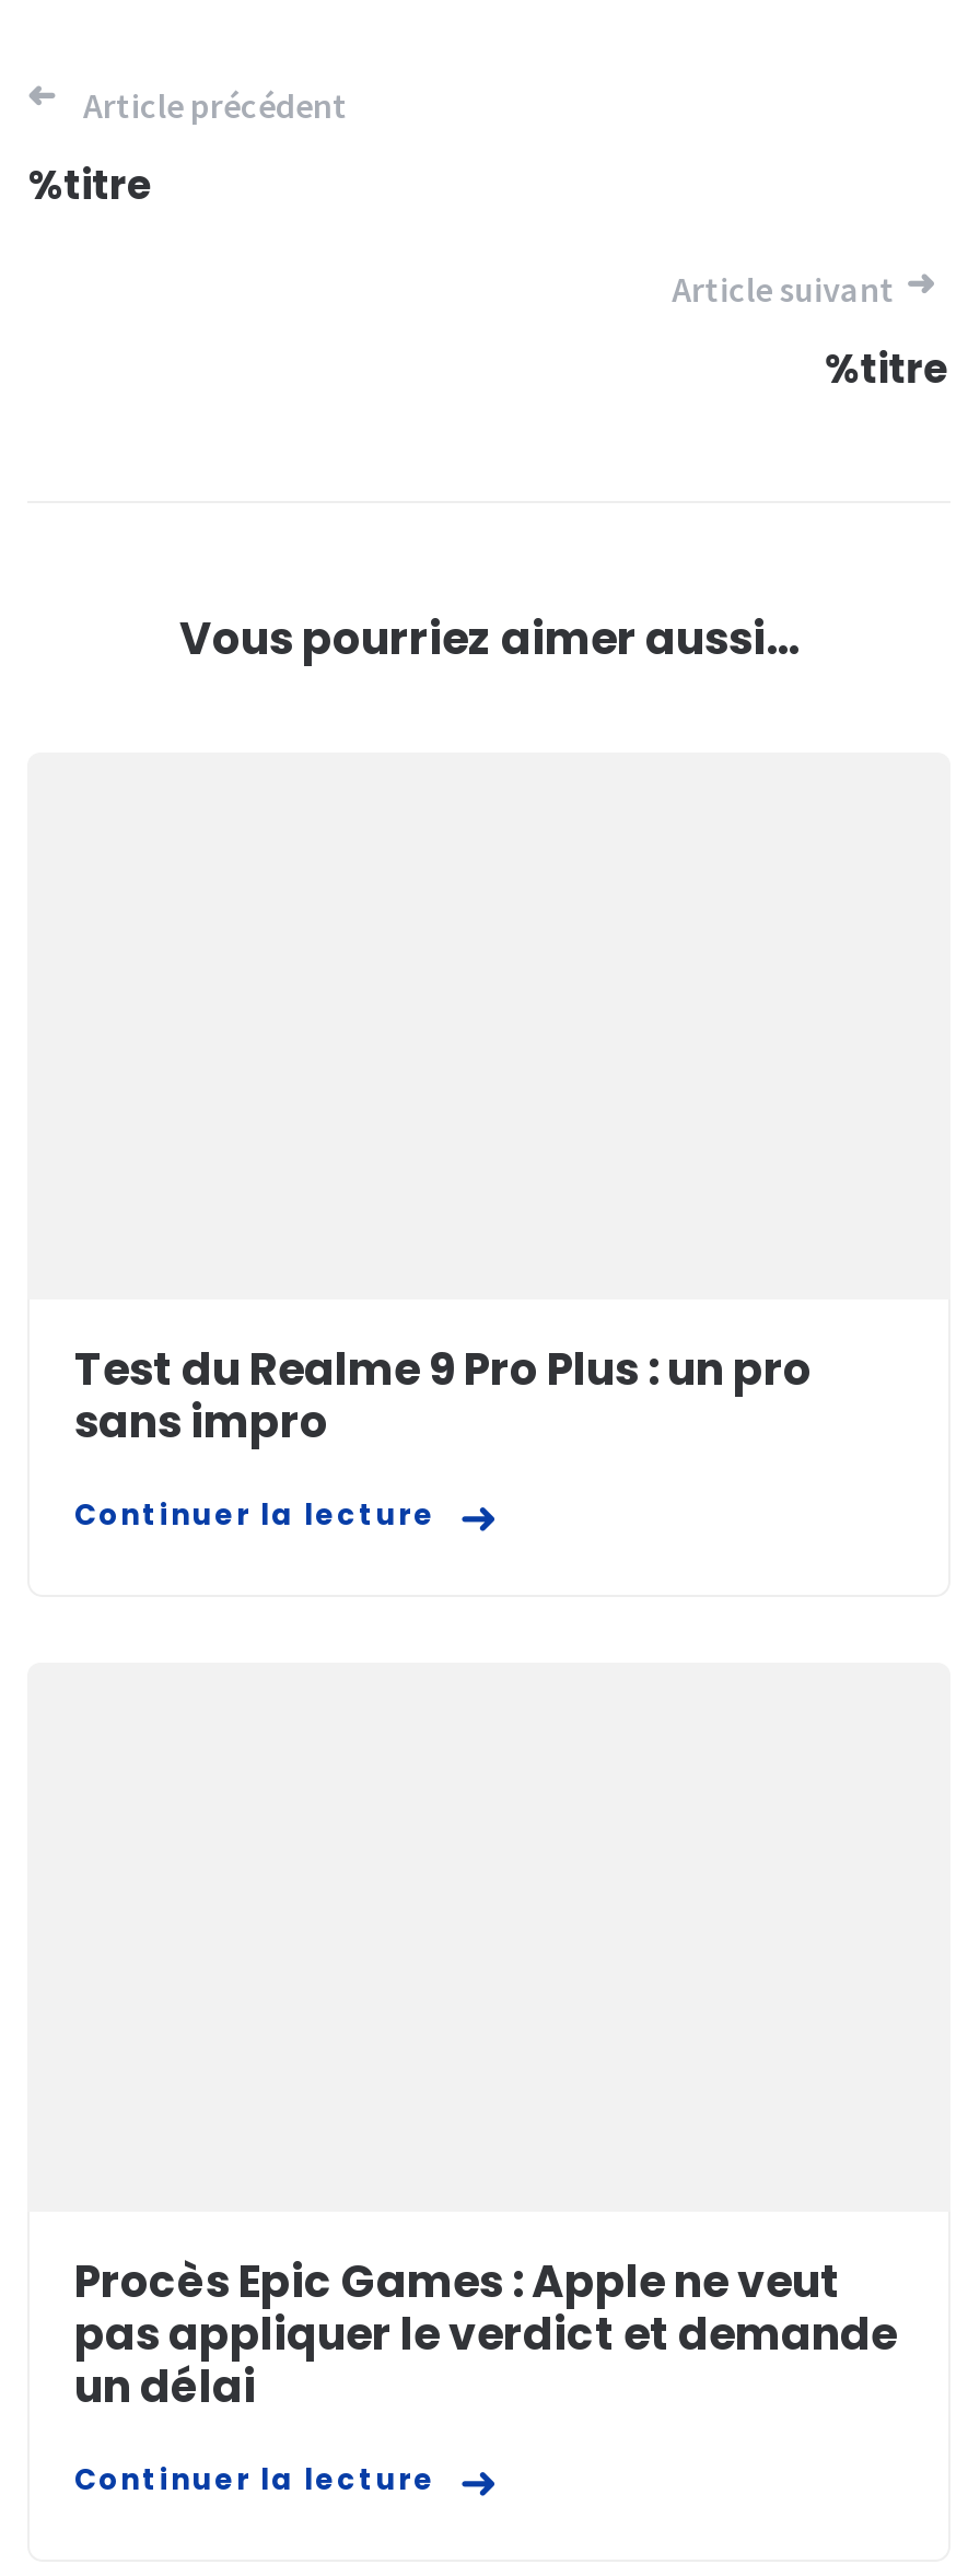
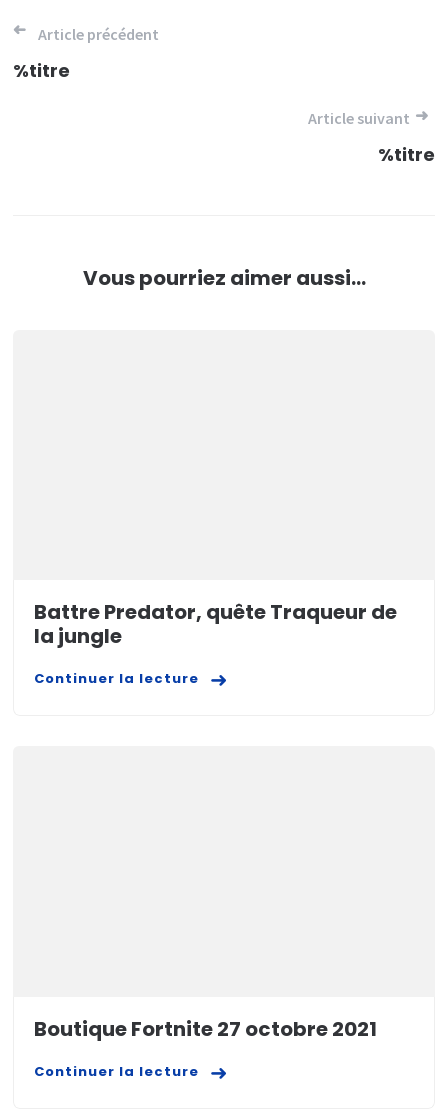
- Test du Realme 9 Pro Plus : un pro
- sans impro
+ Battre Predator, quête Traqueur de
+ la jungle

- Procès Epic Games : Apple ne veut
- pas appliquer le verdict et demande
- un délai
+ Boutique Fortnite 27 octobre 2021
